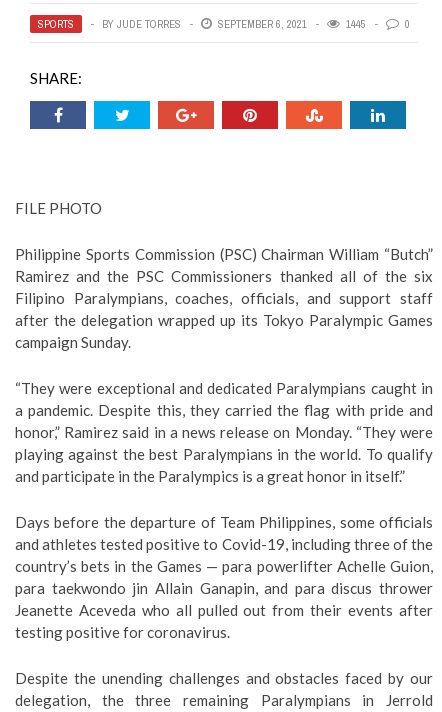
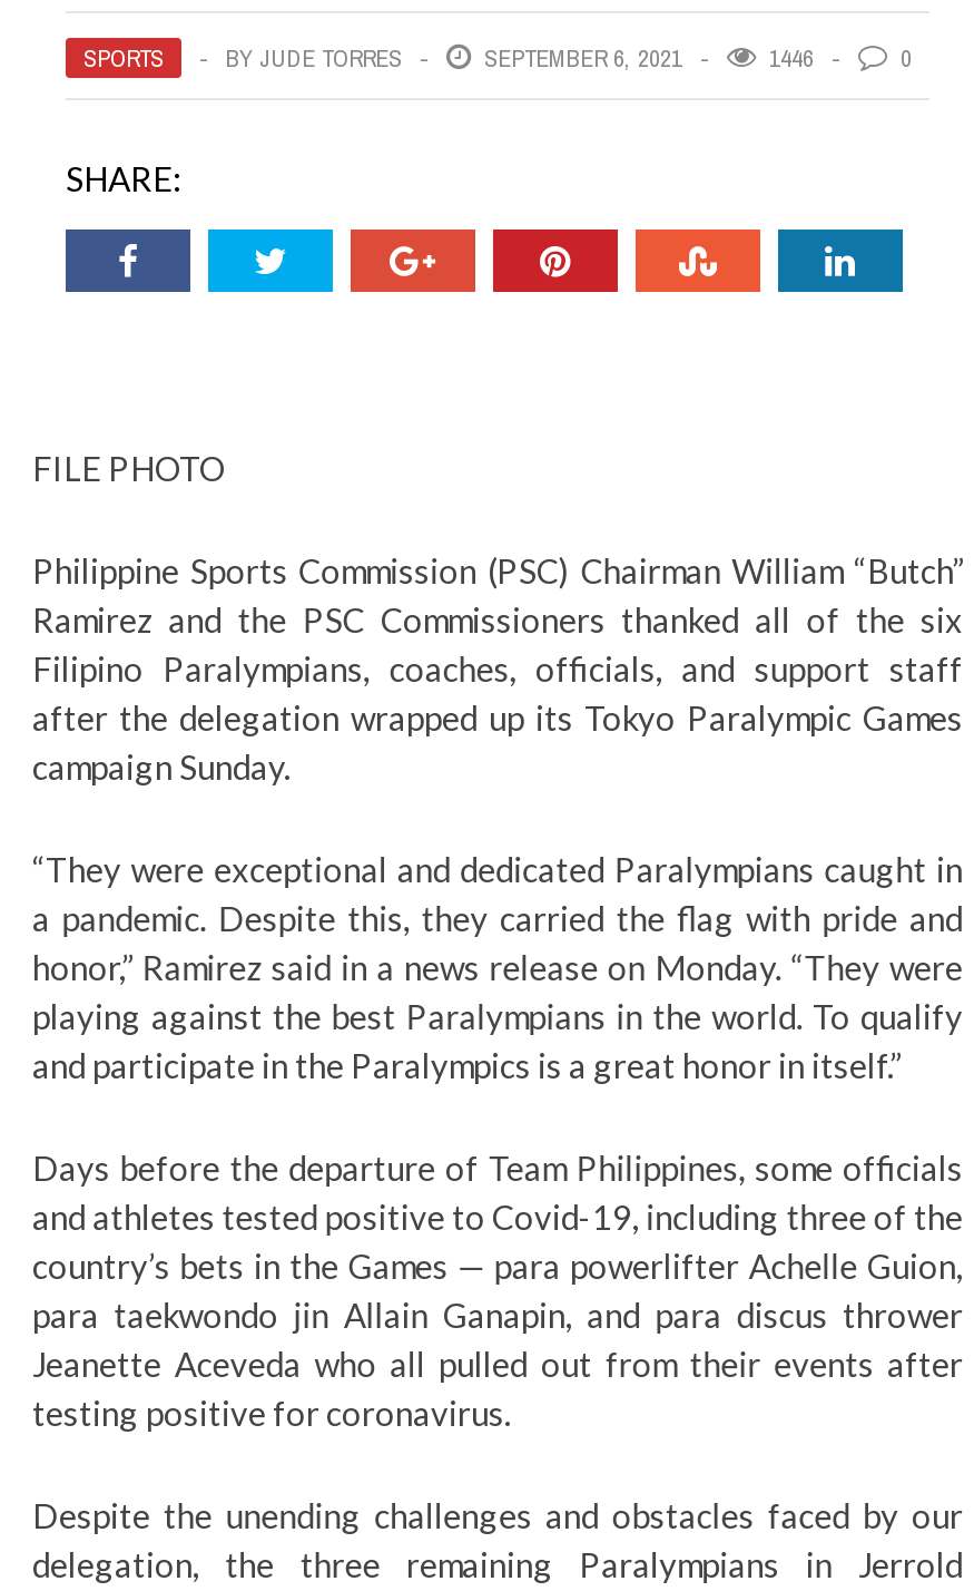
- 1445
+ 1446
